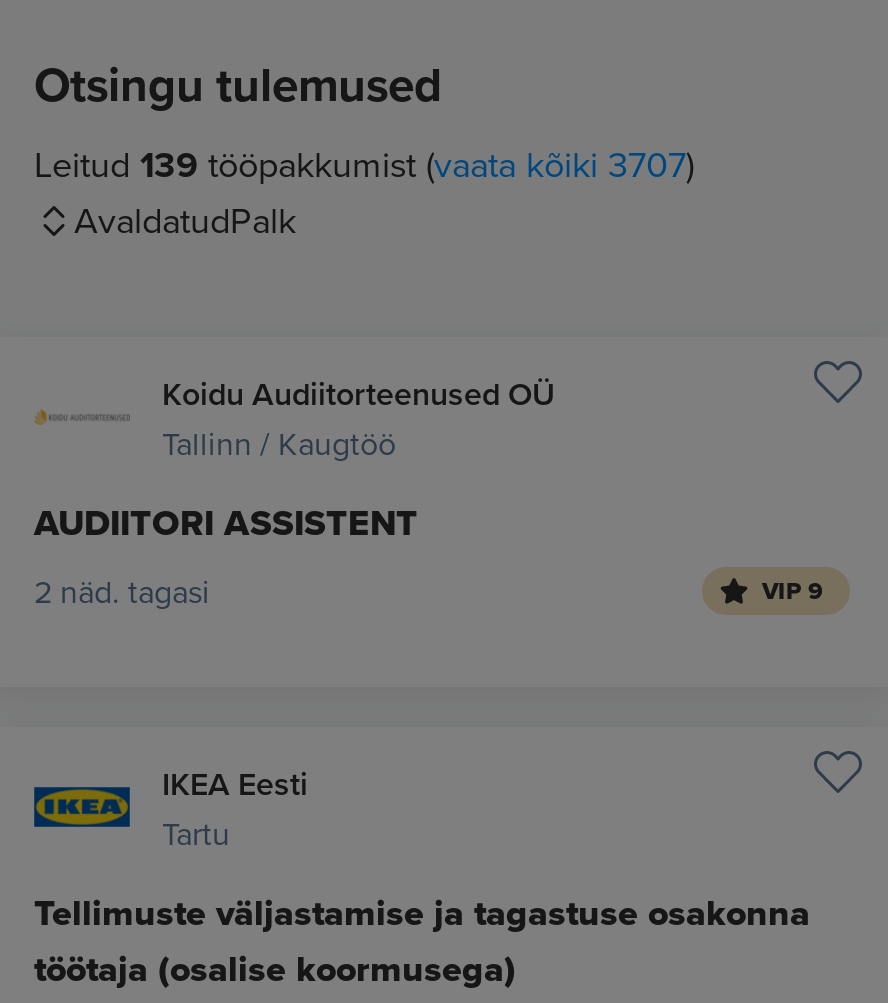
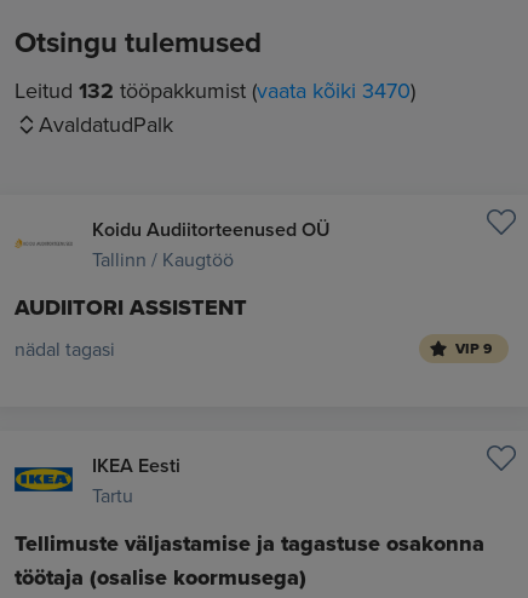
- Leitud 139 tööpakkumist (vaata kõiki 3707)
+ Leitud 132 tööpakkumist (vaata kõiki 3470)

- 2 näd. tagasi
+ nädal tagasi
